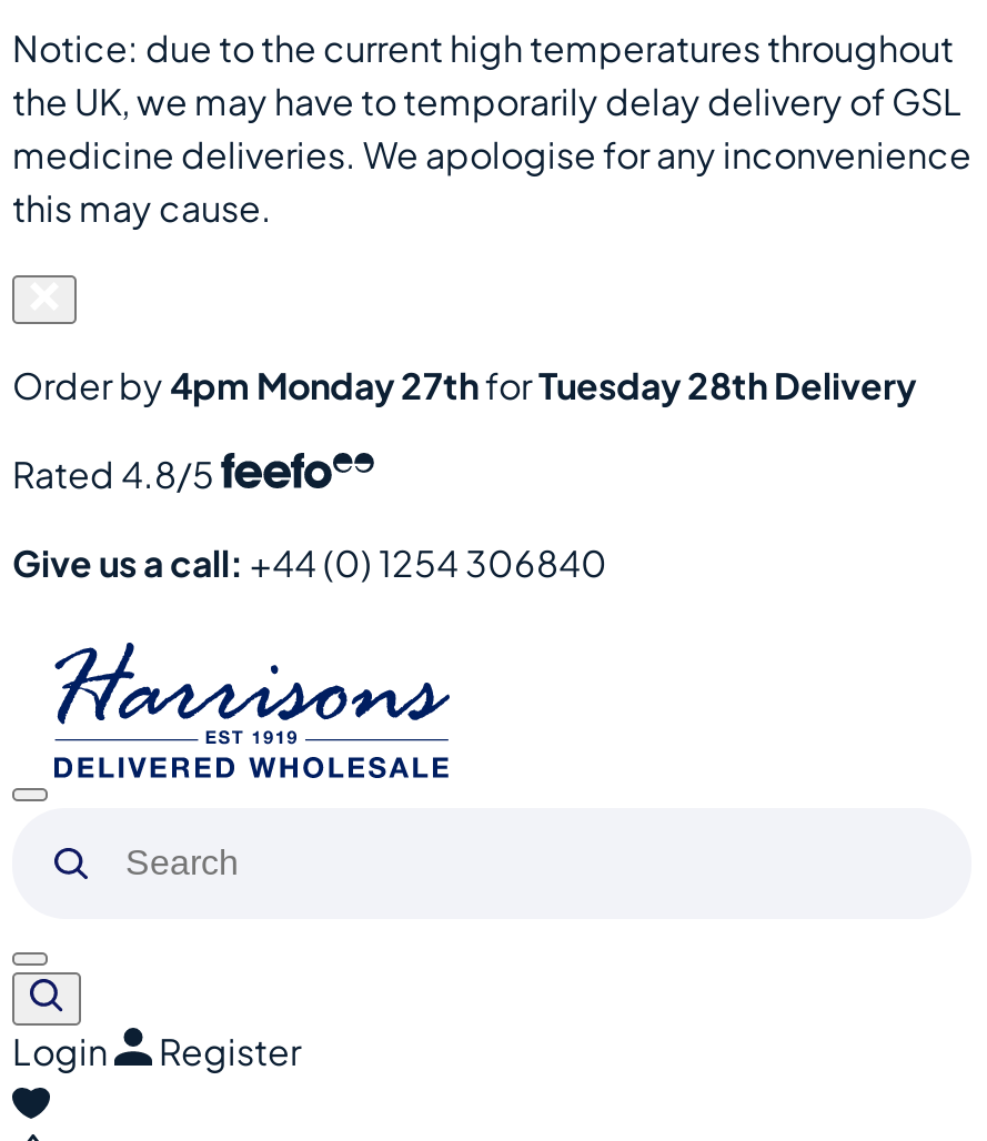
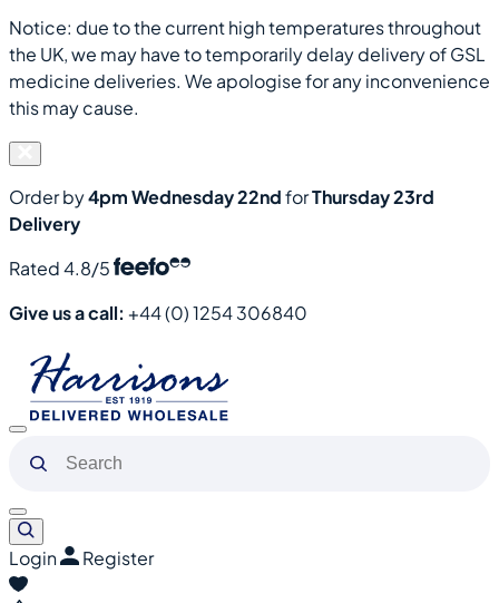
- Order by 4pm Monday 27thforTuesday 28th Delivery
+ Order by 4pm Wednesday 22nd forThursday 23rd
+ Delivery
